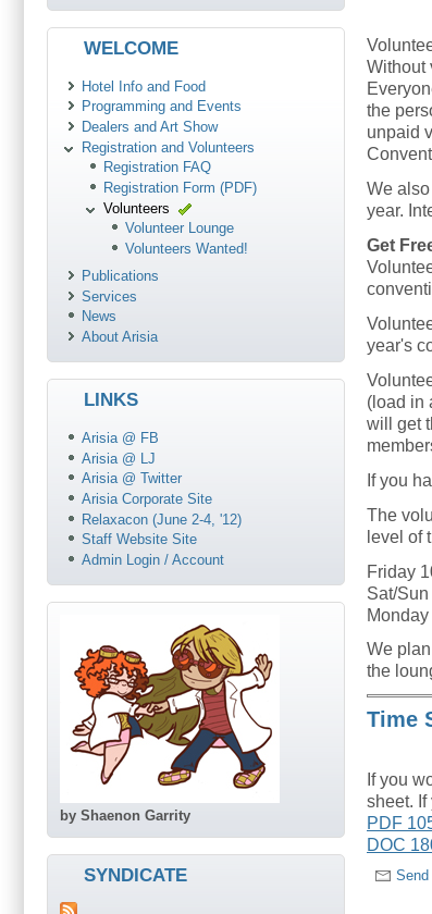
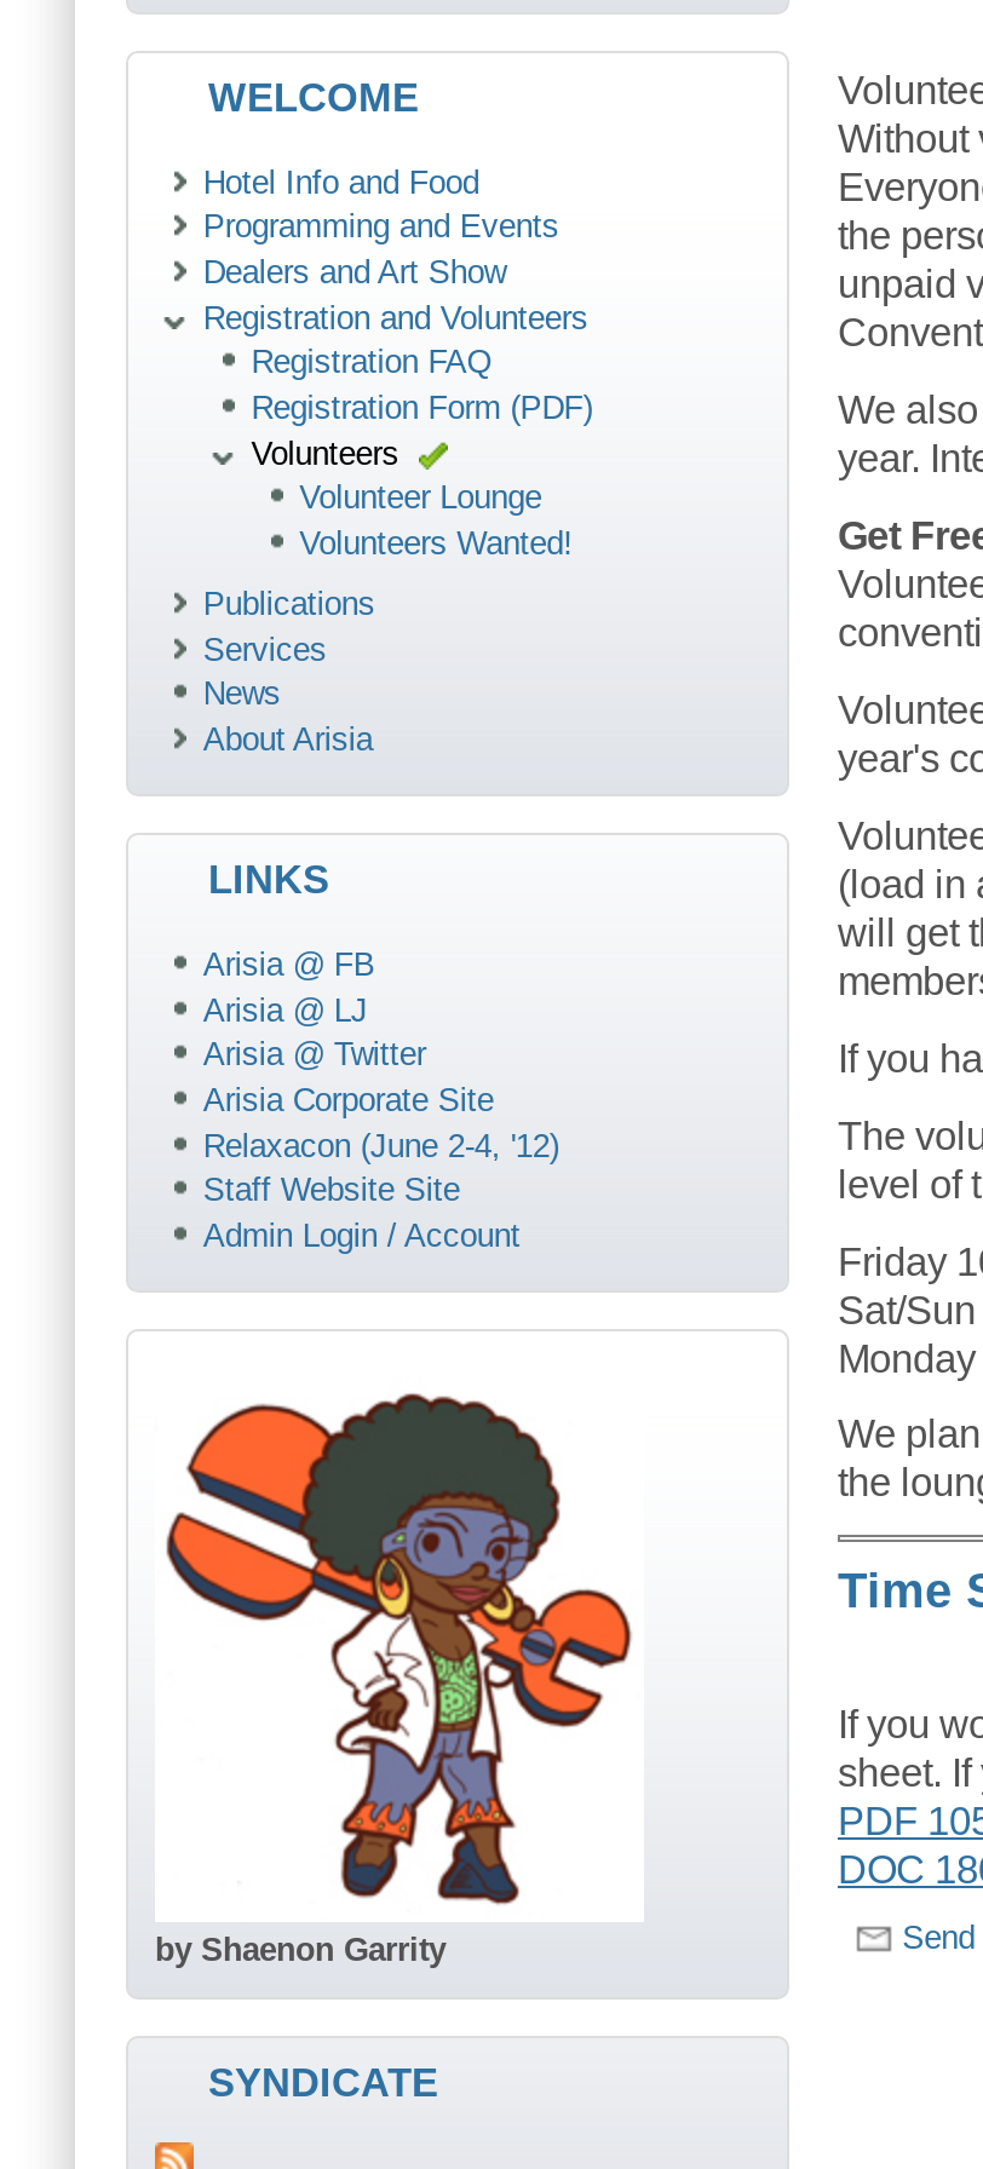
- [image]
+ [image]
